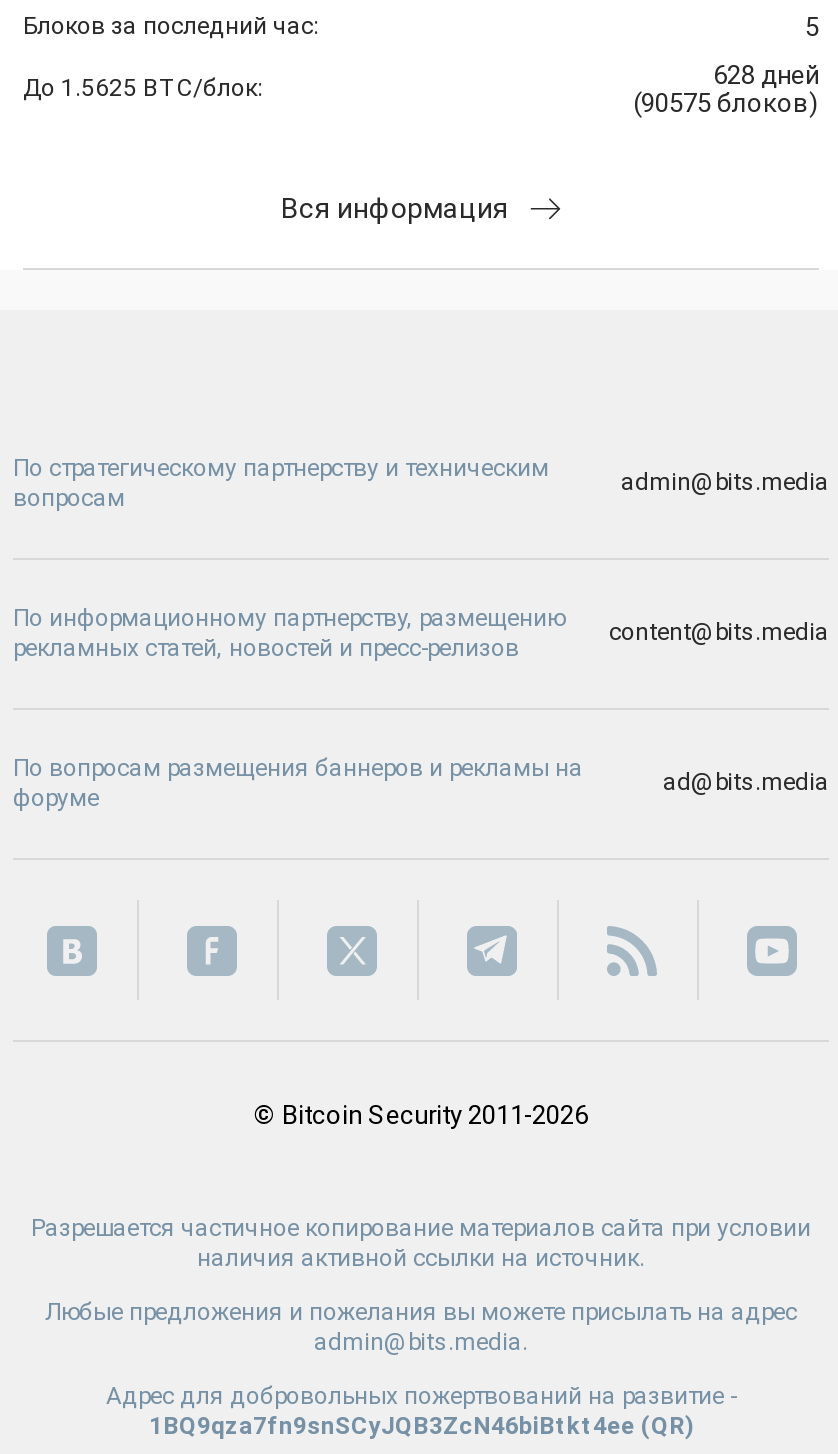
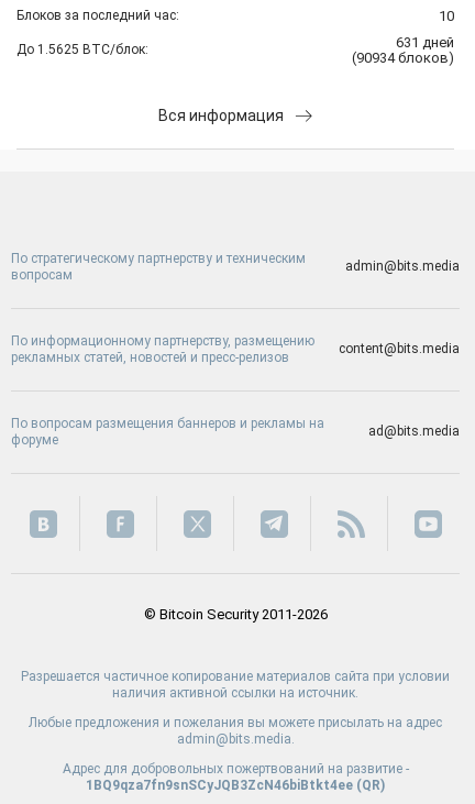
- 5
+ 10

- 628 дней
+ 631 дней

- (90575 блоков)
+ (90934 блоков)
